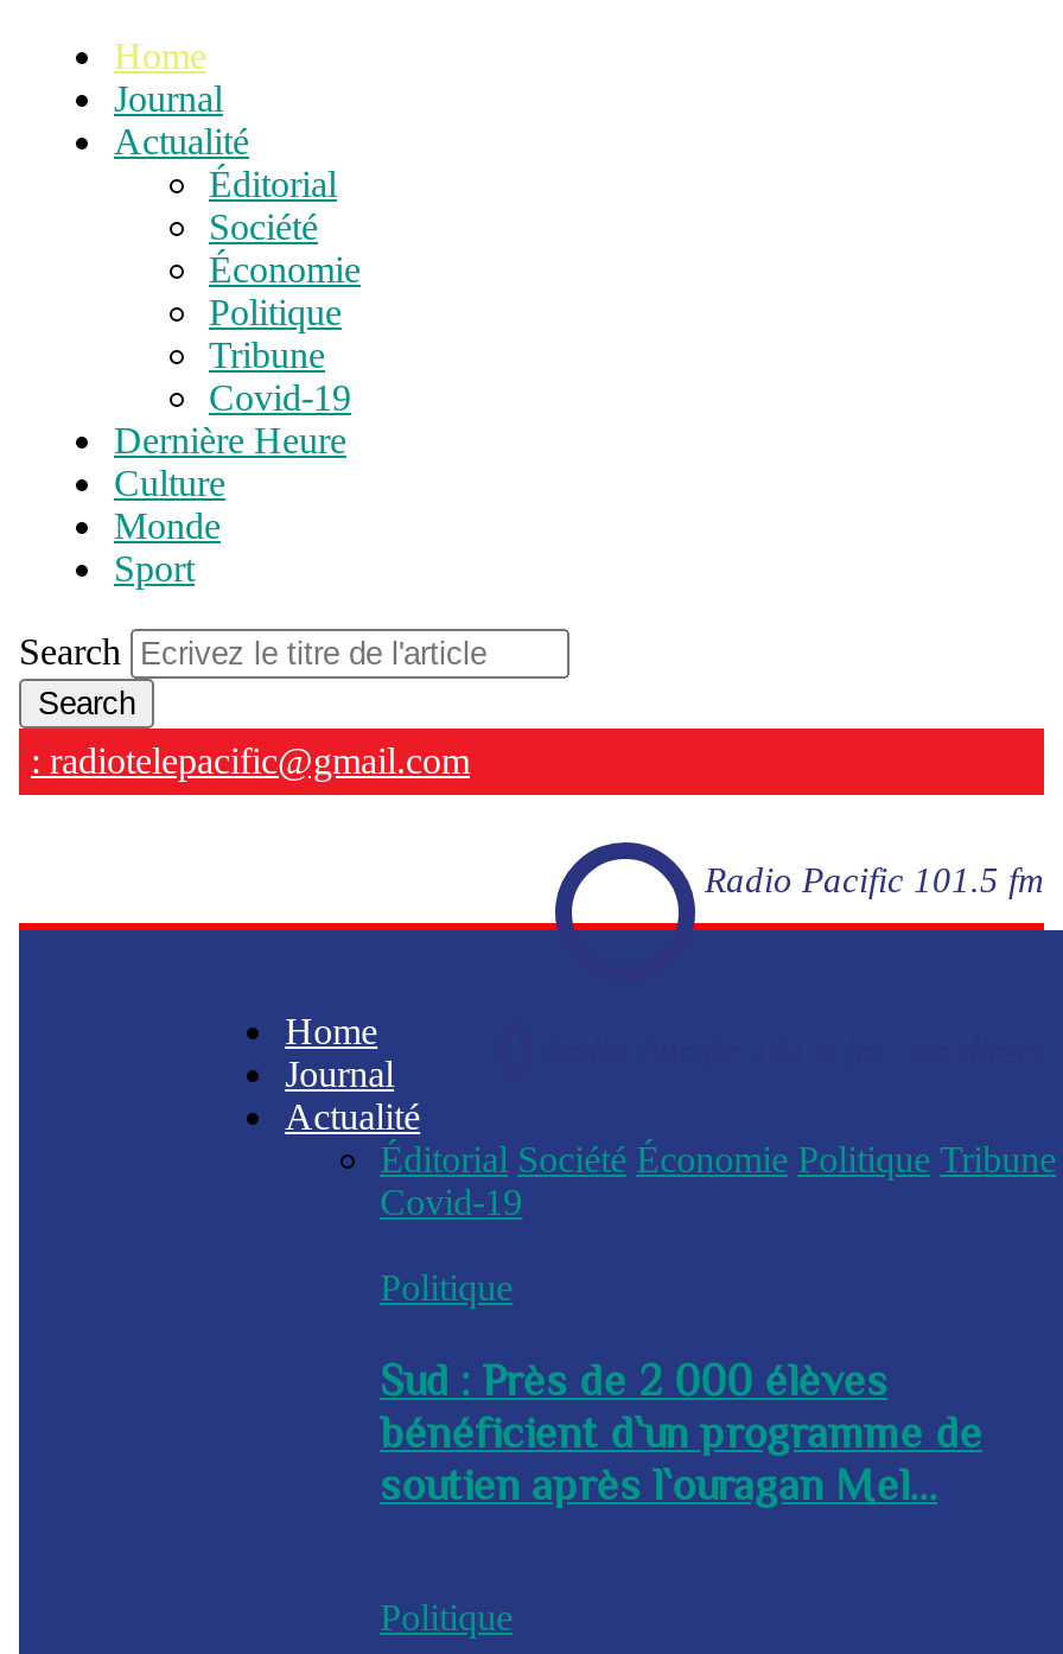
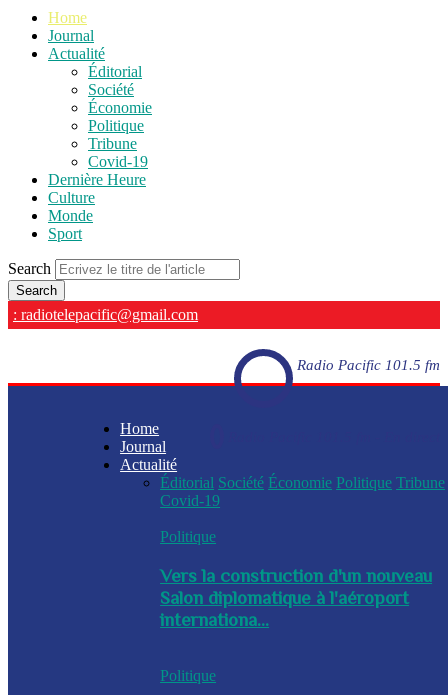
- Sud : Près de 2 000 élèves
- bénéficient d`un programme de
- soutien après l`ouragan Mel...
+ Vers la construction d'un nouveau
+ Salon diplomatique à l'aéroport
+ internationa...
